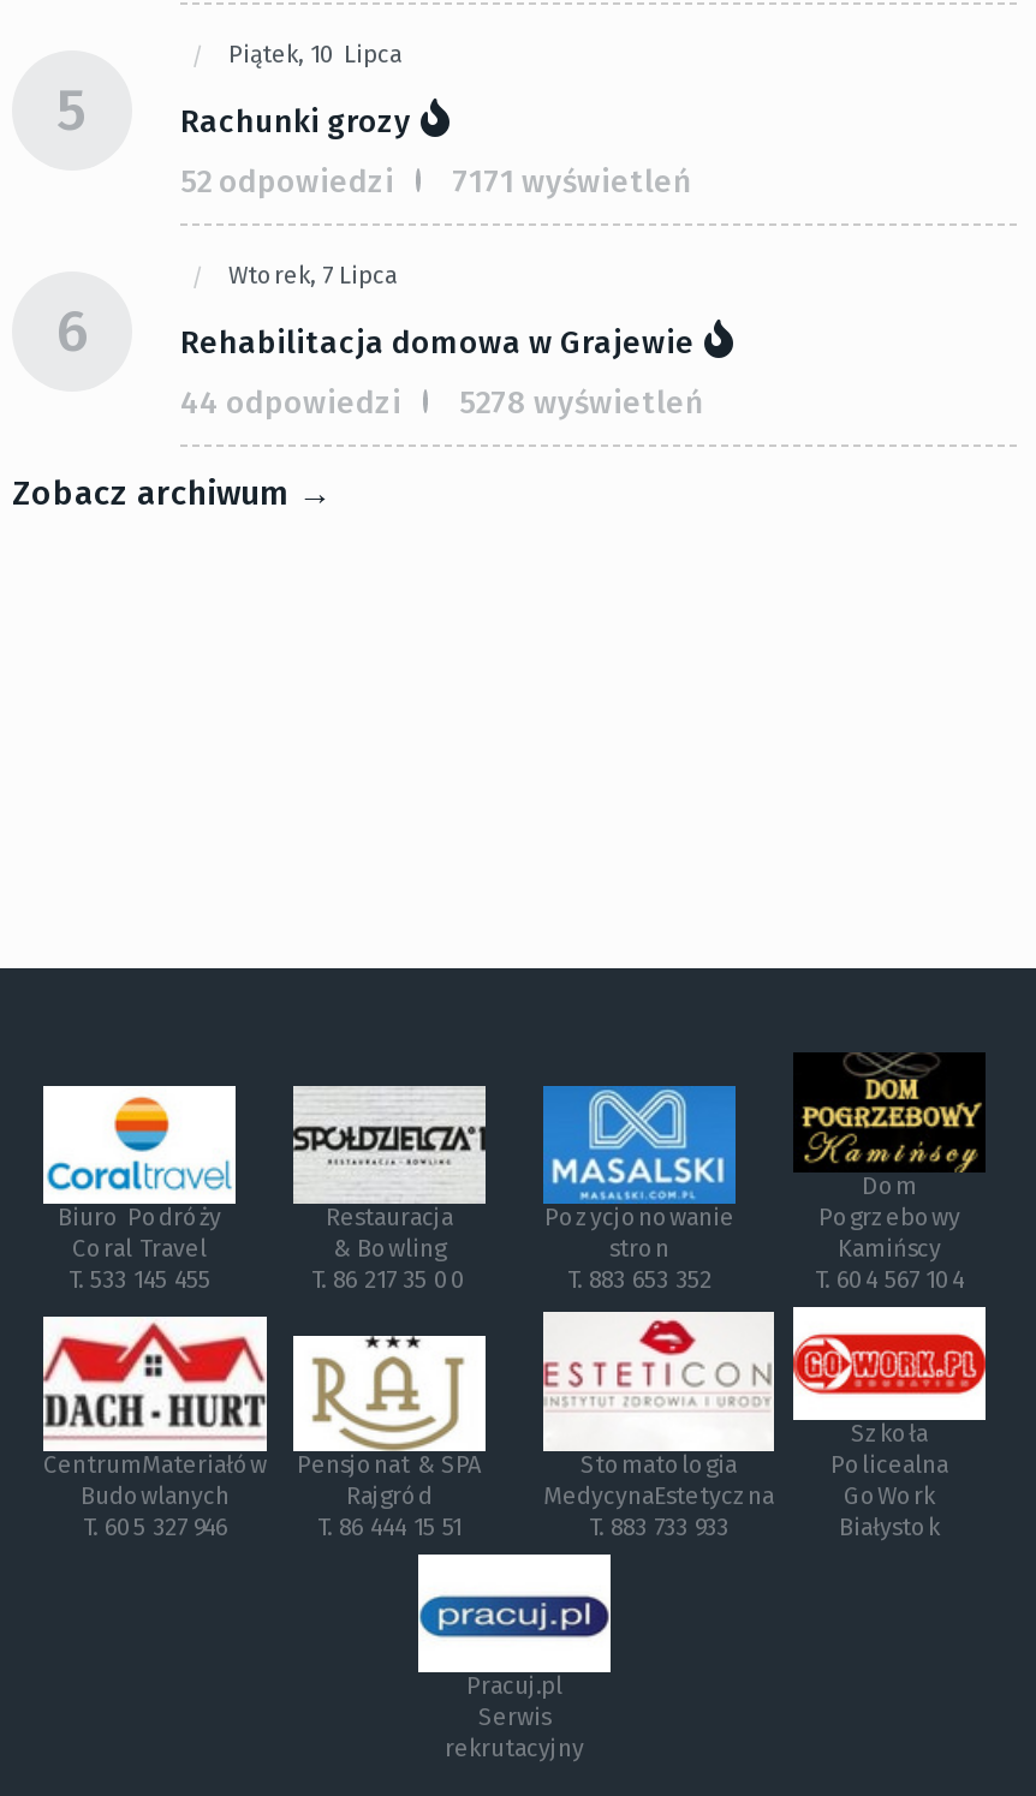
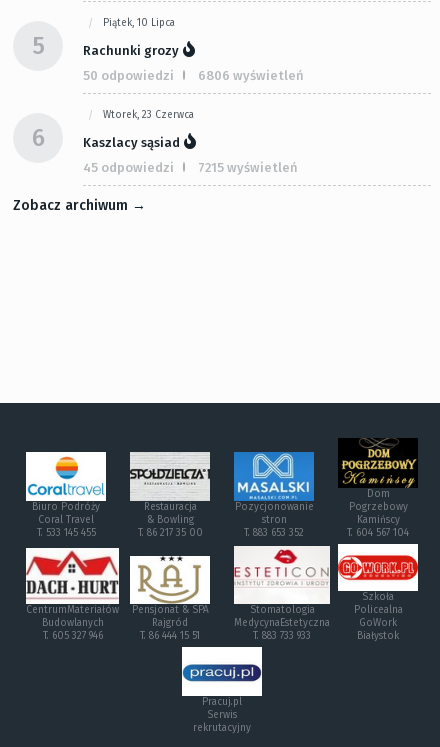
- 52 odpowiedzi
+ 50 odpowiedzi

- 7171 wyświetleń
+ 6806 wyświetleń

- Wtorek, 7 Lipca
+ Wtorek, 23 Czerwca

- Rehabilitacja domowa w Grajewie
+ Kaszlacy sąsiad

- 44 odpowiedzi
- 5278 wyświetleń
+ 45 odpowiedzi
+ 7215 wyświetleń
